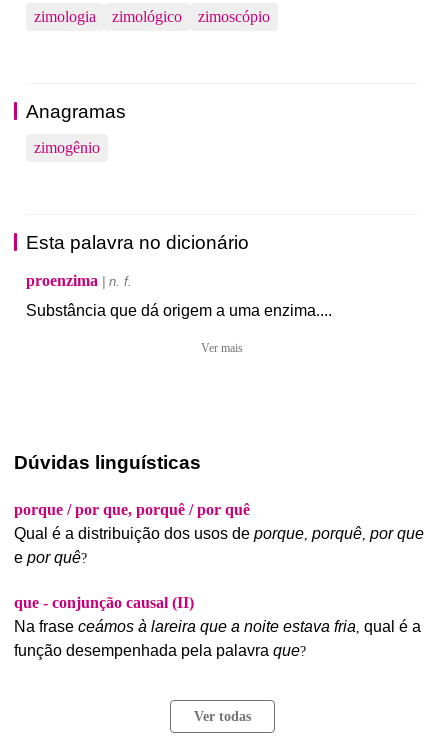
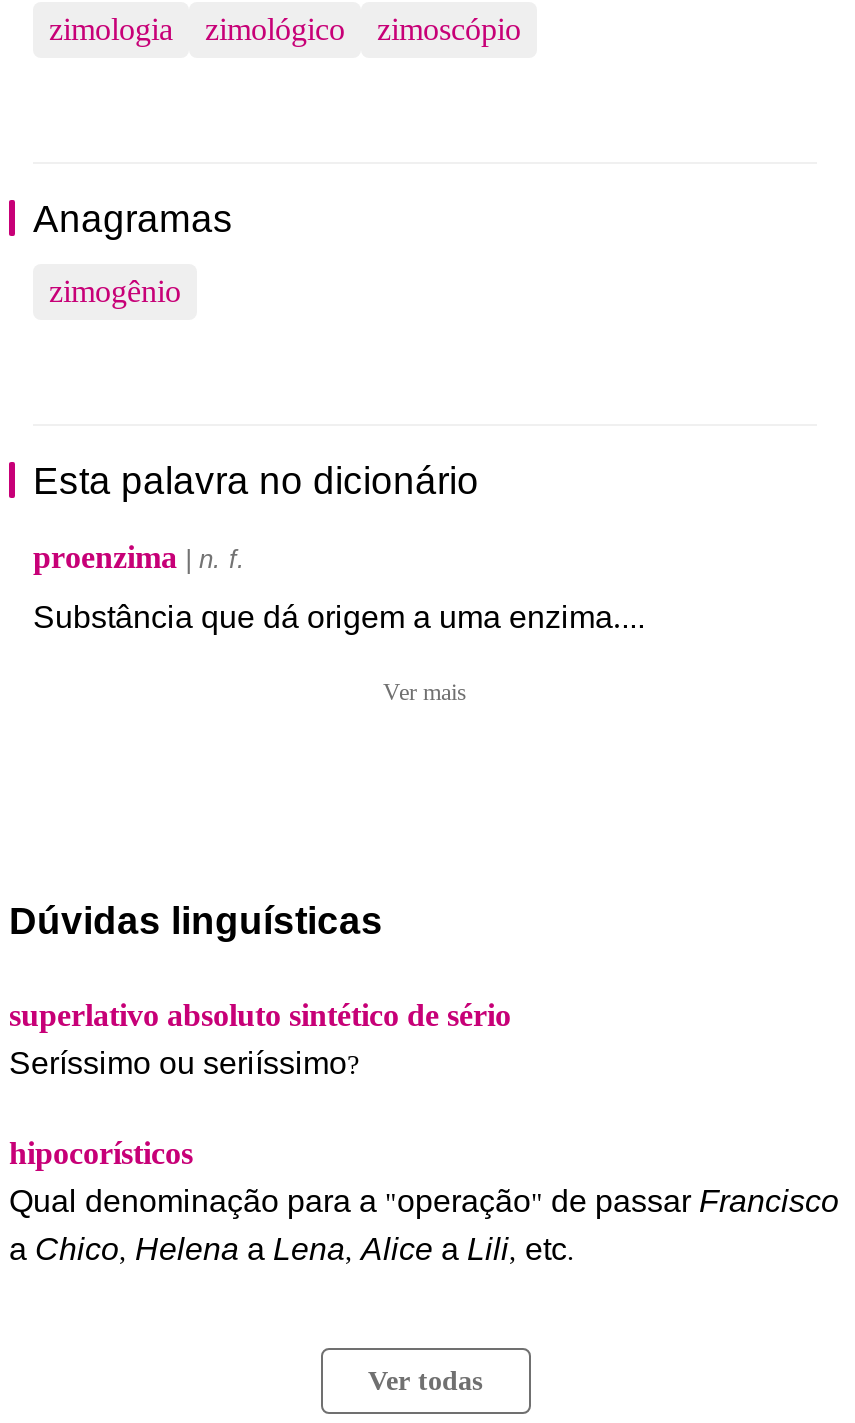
- porque / por que, porquê / por quê
- Qual é a distribuição dos usos de porque, porquê, por que
- e por quê?
+ superlativo absoluto sintético de sério
+ Seríssimo ou seriíssimo?

- que - conjunção causal (II)
- Na frase ceámos à lareira que a noite estava fria, qual é a
- função desempenhada pela palavra que?
+ hipocorísticos
+ Qual denominação para a "operação" de passar Francisco
+ a Chico, Helena a Lena, Alice a Lili, etc.
